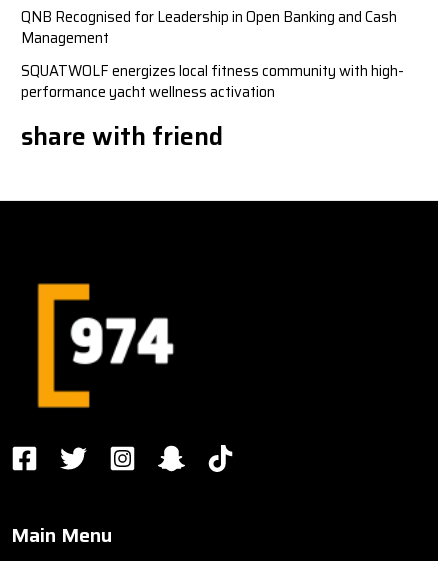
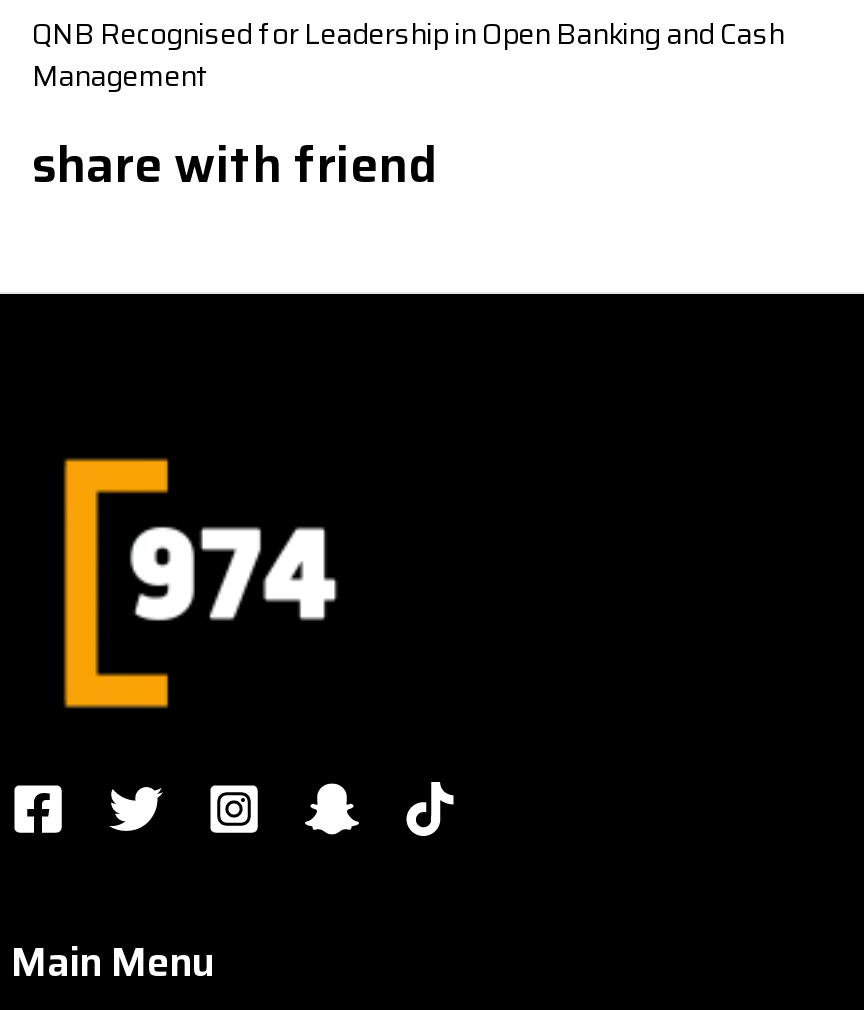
- SQUATWOLF energizes local fitness community with high-
- performance yacht wellness activation
